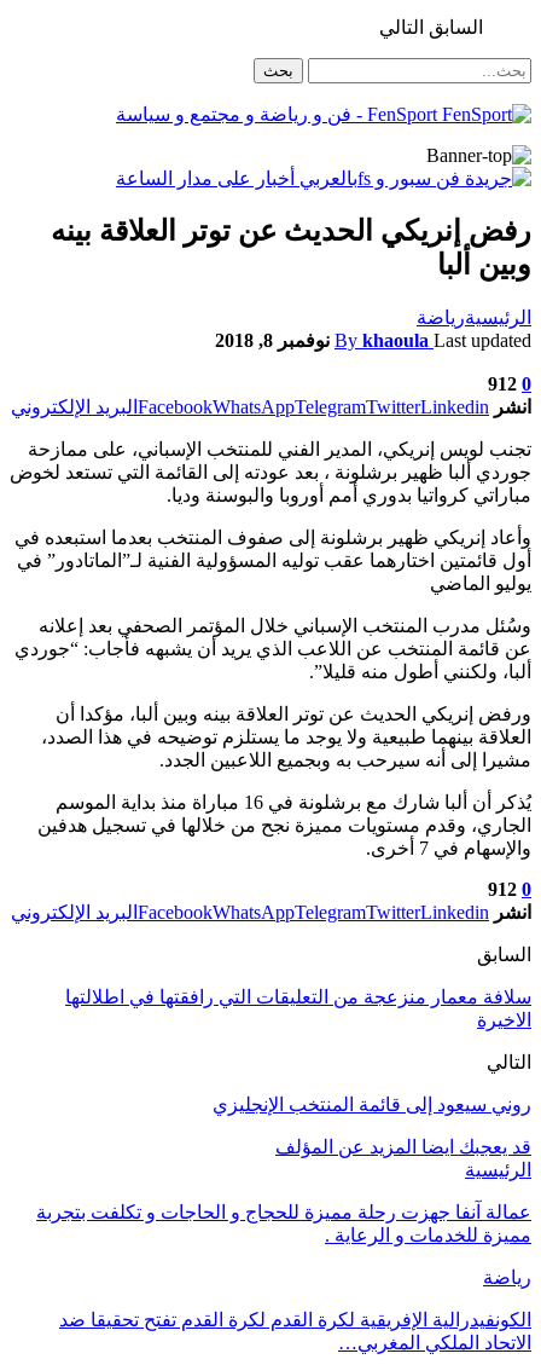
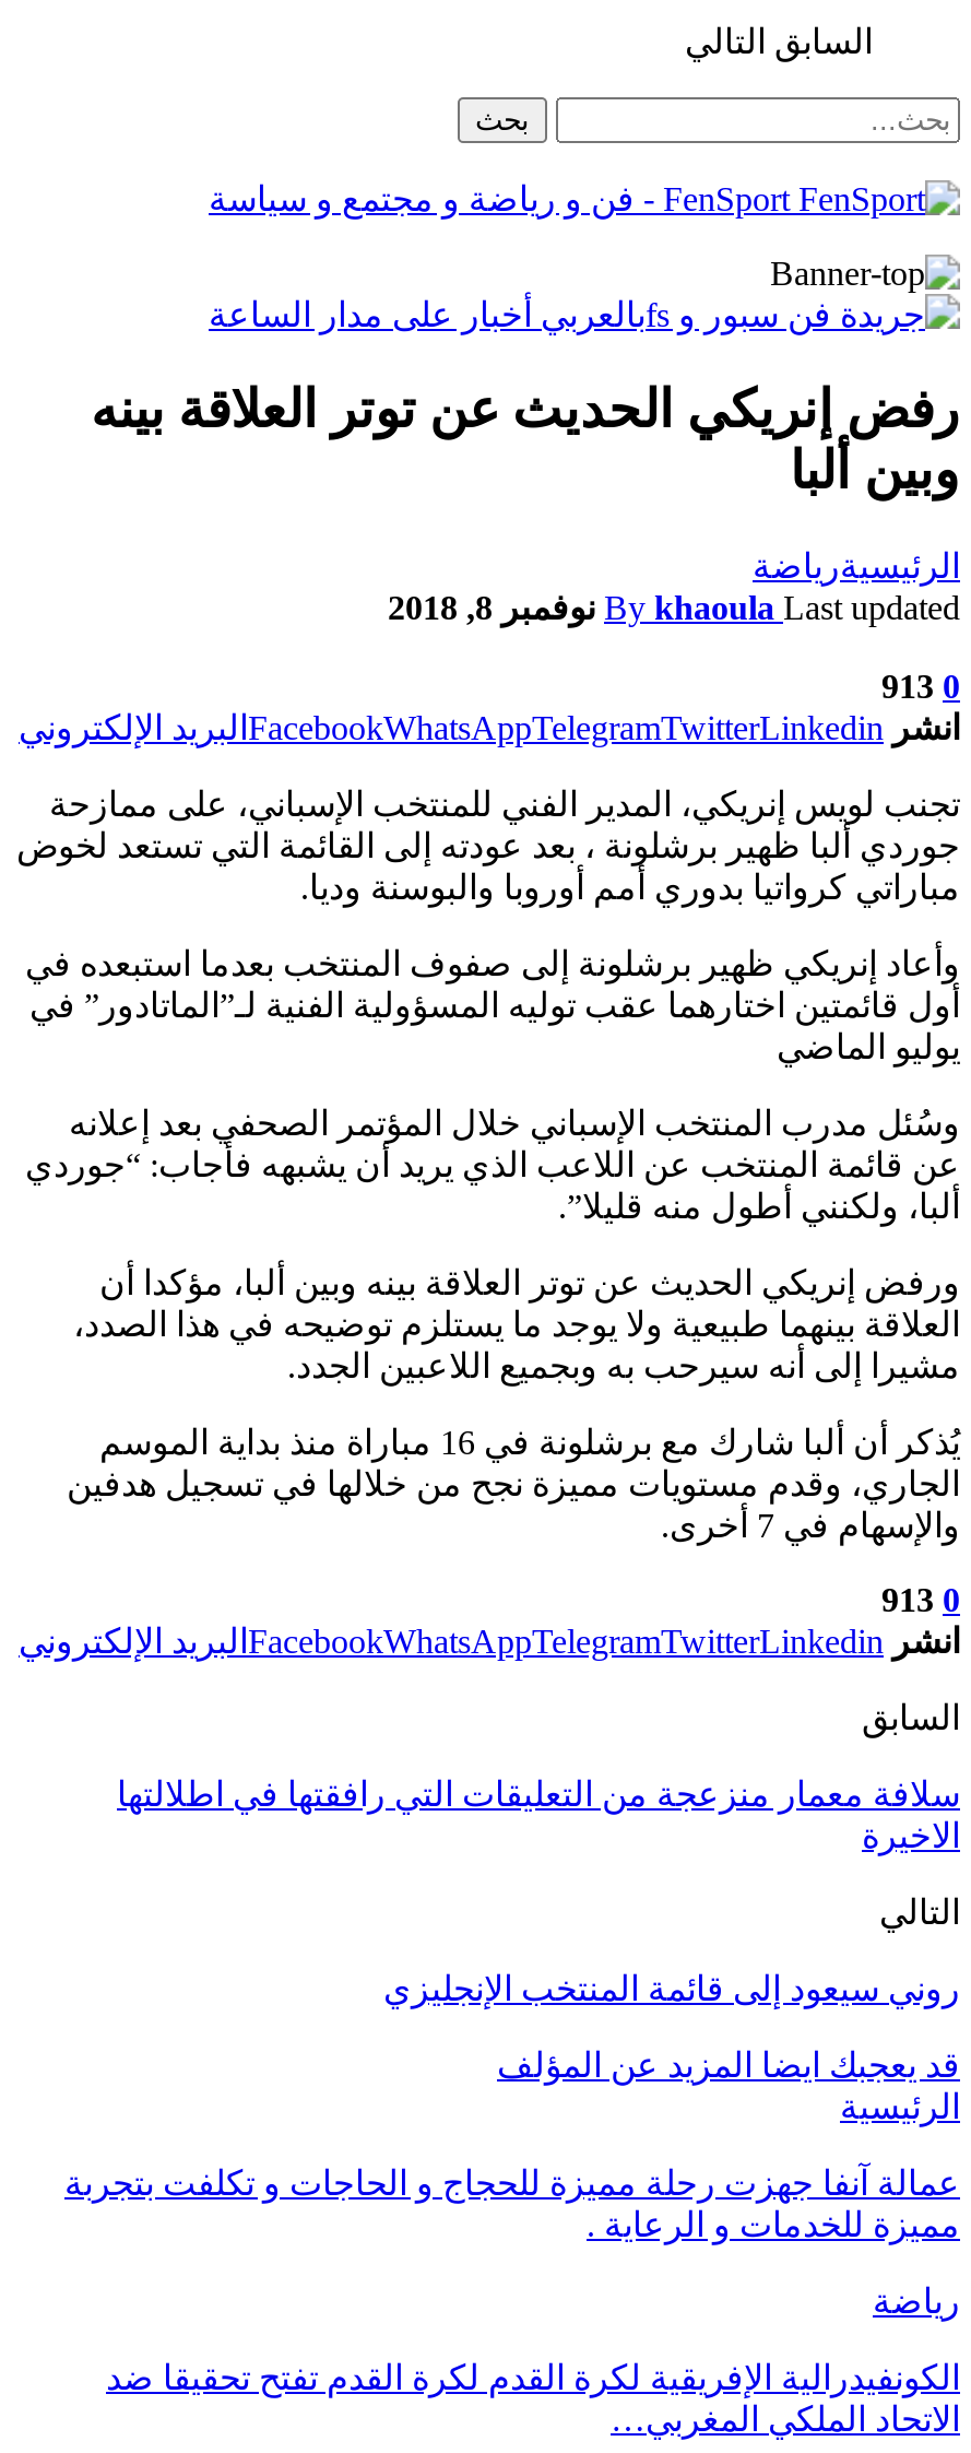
- 912 0
+ 913 0

- 912 0
+ 913 0
